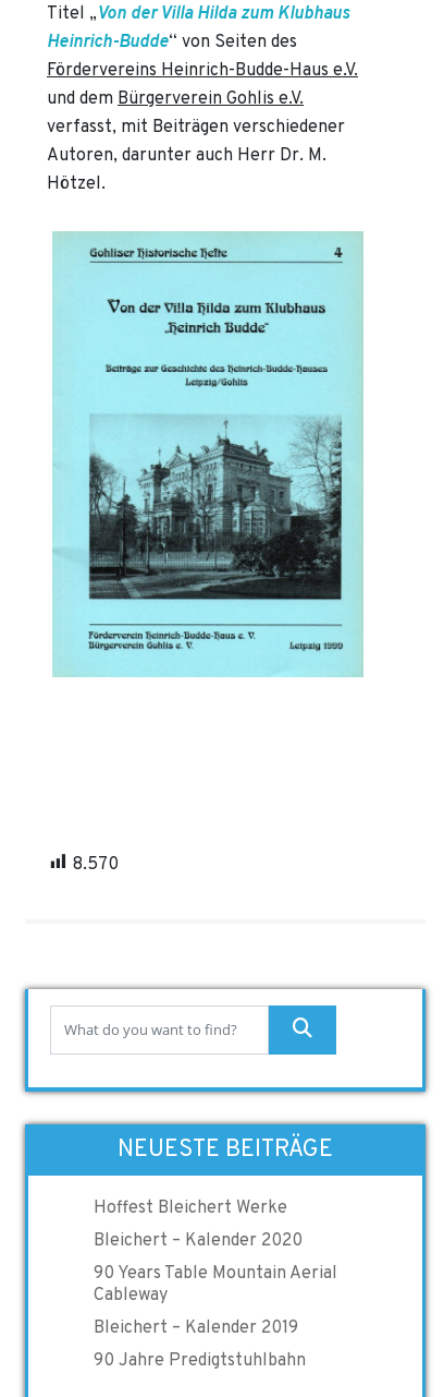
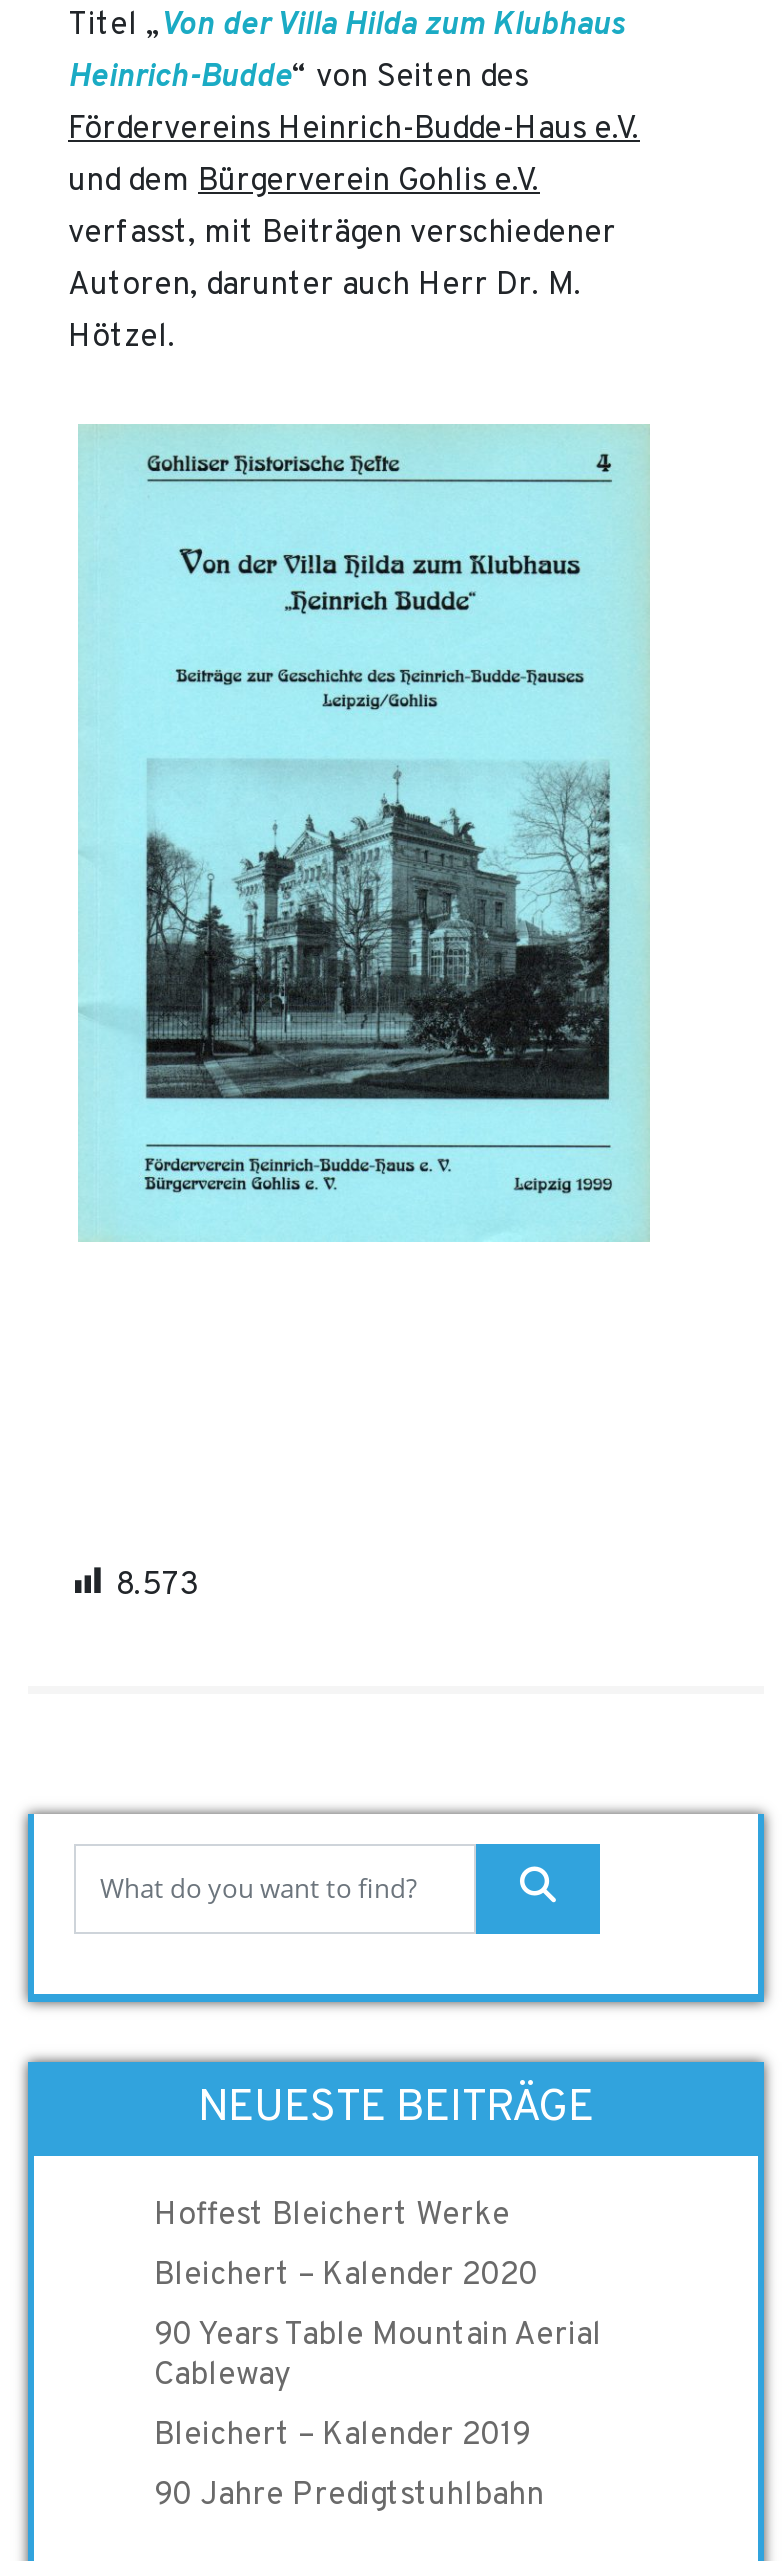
- 8.570
+ 8.573
